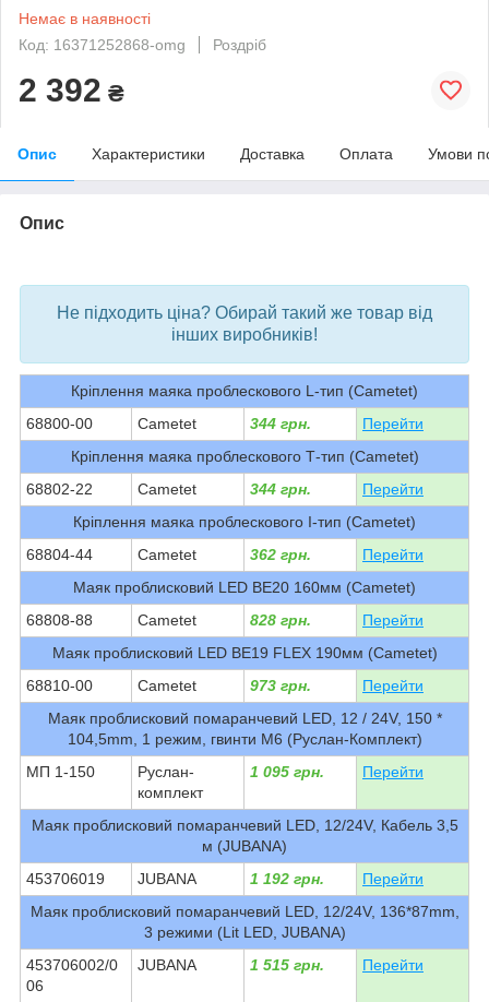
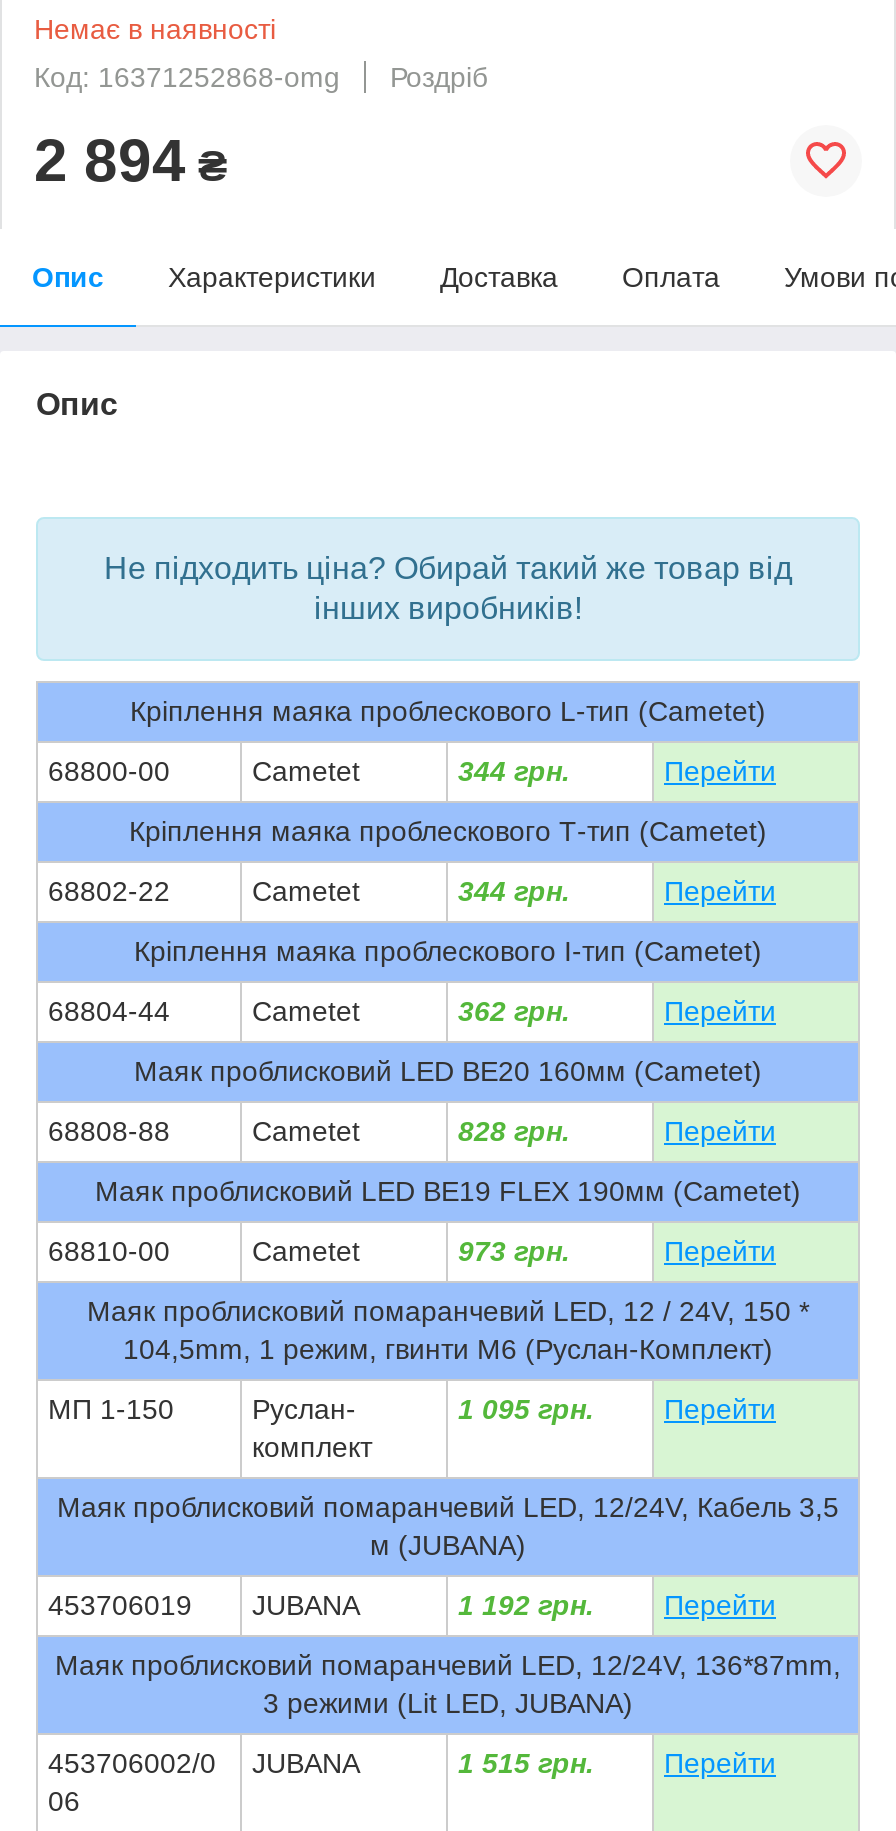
- 2 392 ₴
+ 2 894 ₴
